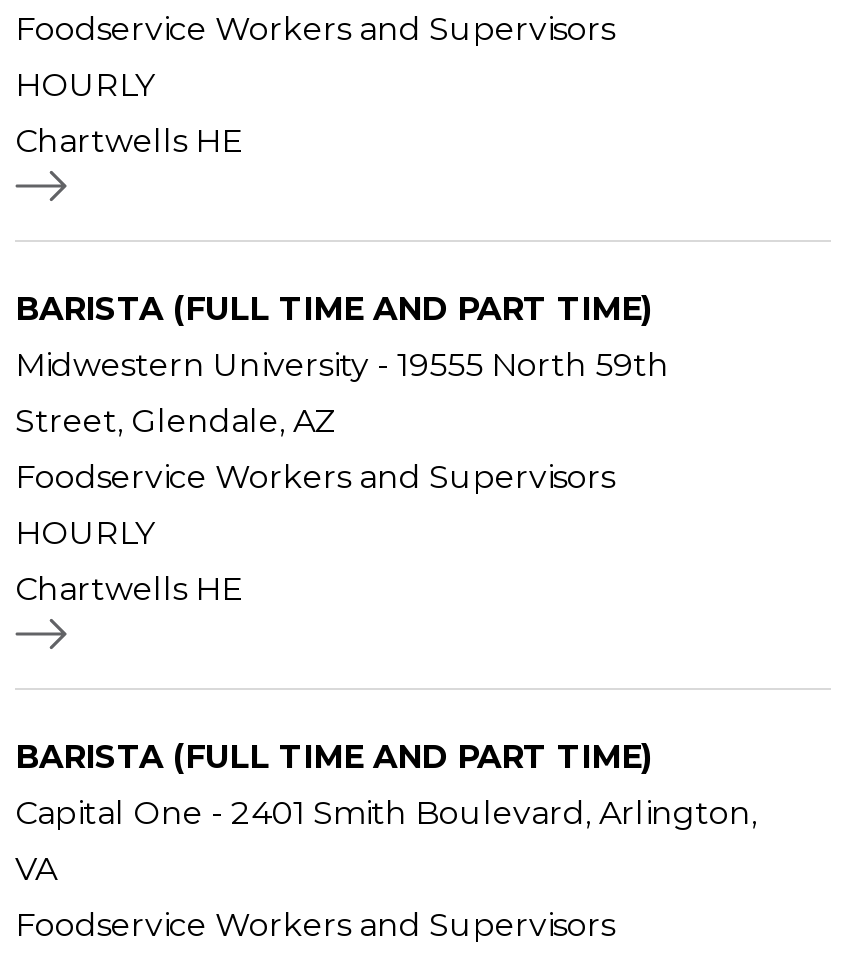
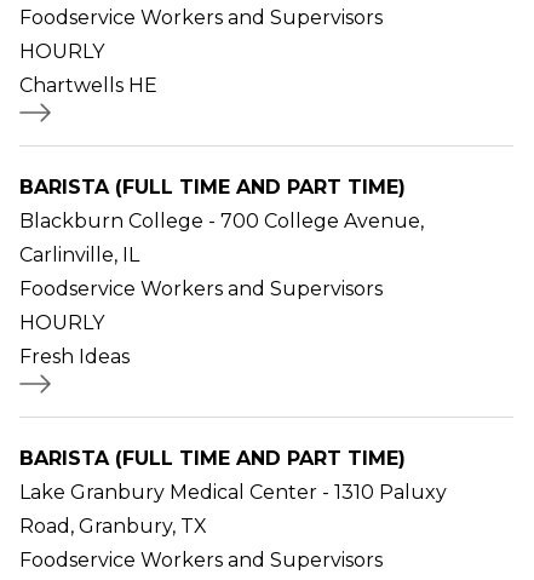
- Midwestern University - 19555 North 59th
+ Blackburn College - 700 College Avenue,

- Street, Glendale, AZ
+ Carlinville, IL

- Chartwells HE
+ Fresh Ideas

- Capital One - 2401 Smith Boulevard, Arlington,
+ Lake Granbury Medical Center - 1310 Paluxy

- VA
+ Road, Granbury, TX
